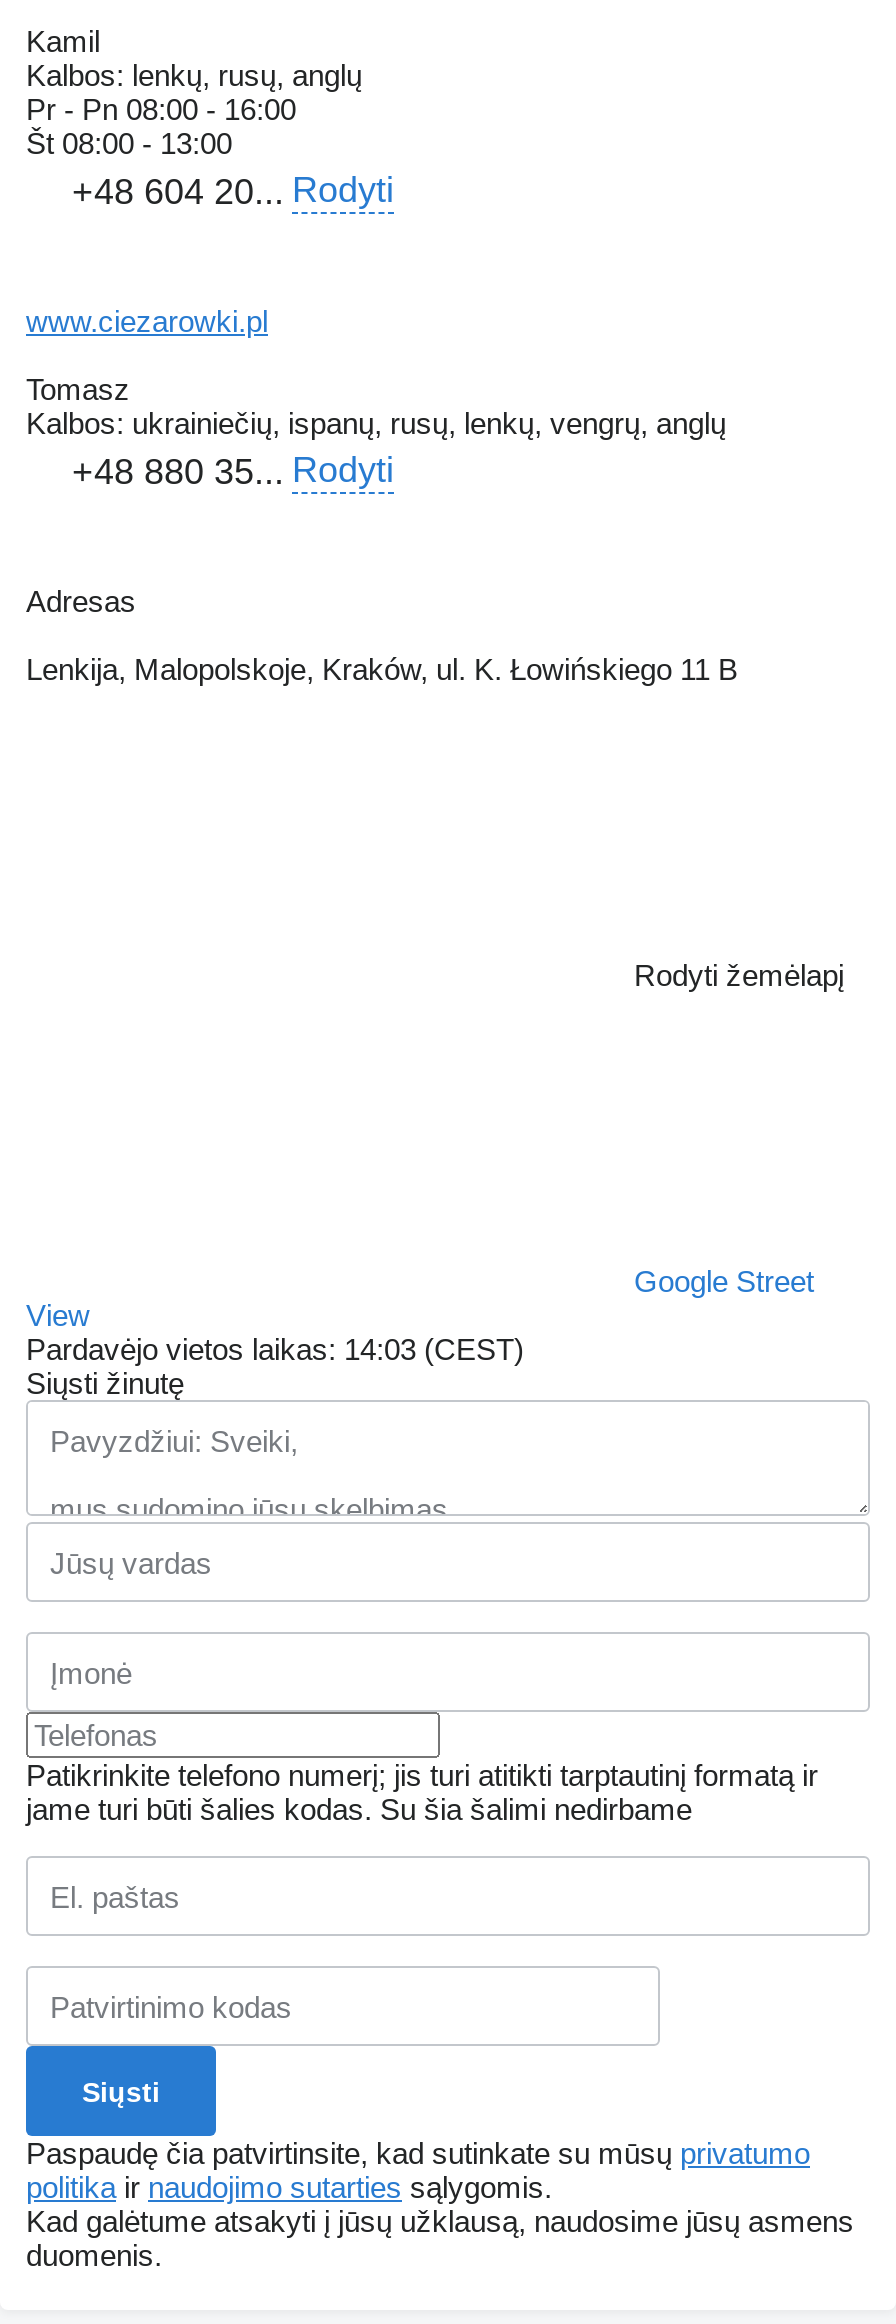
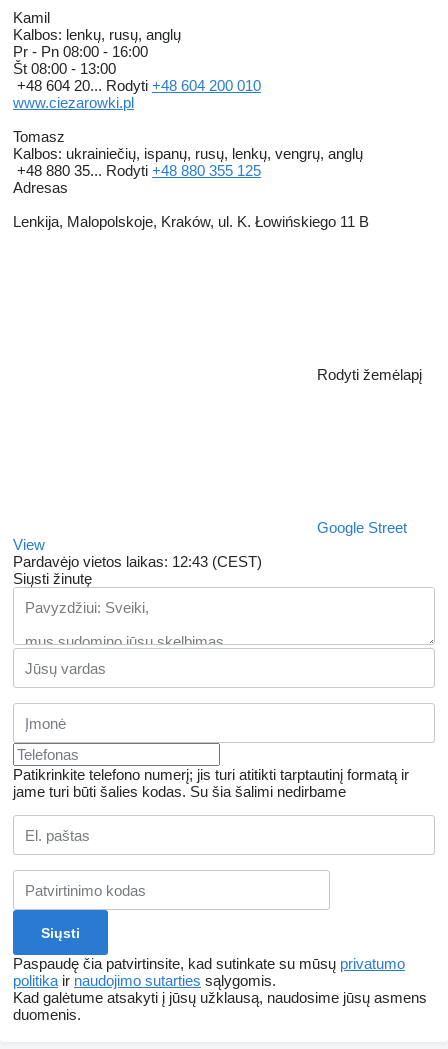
- +48 604 20... Rodyti
+ +48 604 20... Rodyti +48 604 200 010

- +48 880 35... Rodyti
+ +48 880 35... Rodyti +48 880 355 125

- Pardavėjo vietos laikas: 14:03 (CEST)
+ Pardavėjo vietos laikas: 12:43 (CEST)
